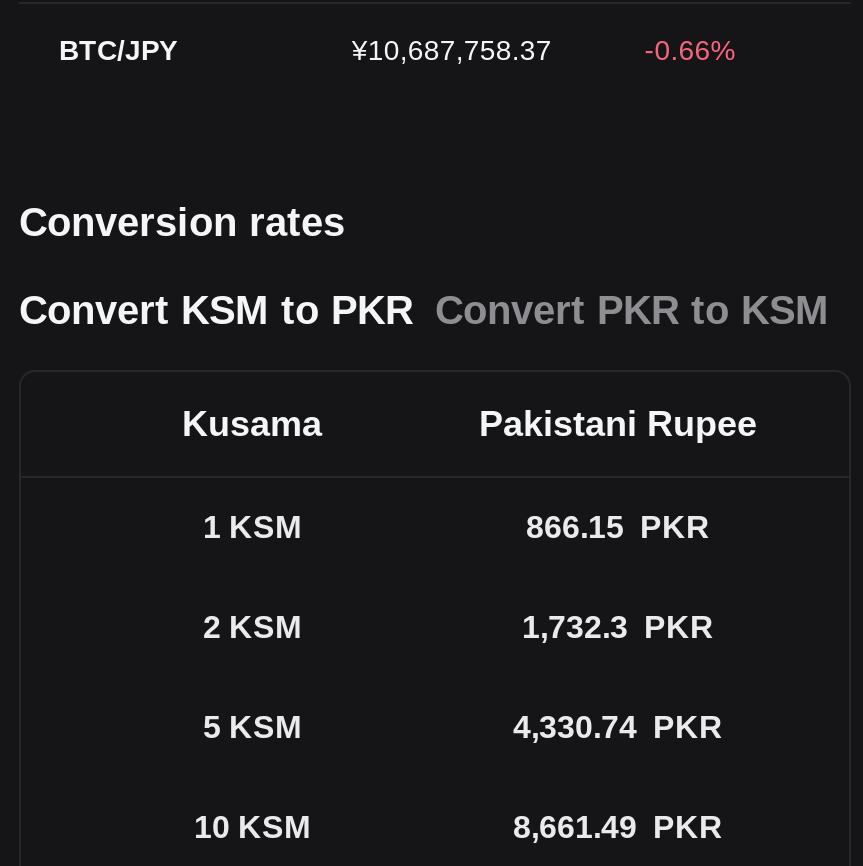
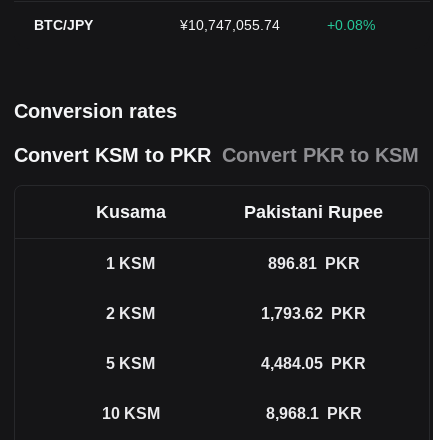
- ¥10,687,758.37
+ ¥10,747,055.74

- -0.66%
+ +0.08%

- 866.15 PKR
+ 896.81 PKR

- 1,732.3 PKR
+ 1,793.62 PKR

- 4,330.74 PKR
+ 4,484.05 PKR

- 8,661.49 PKR
+ 8,968.1 PKR
